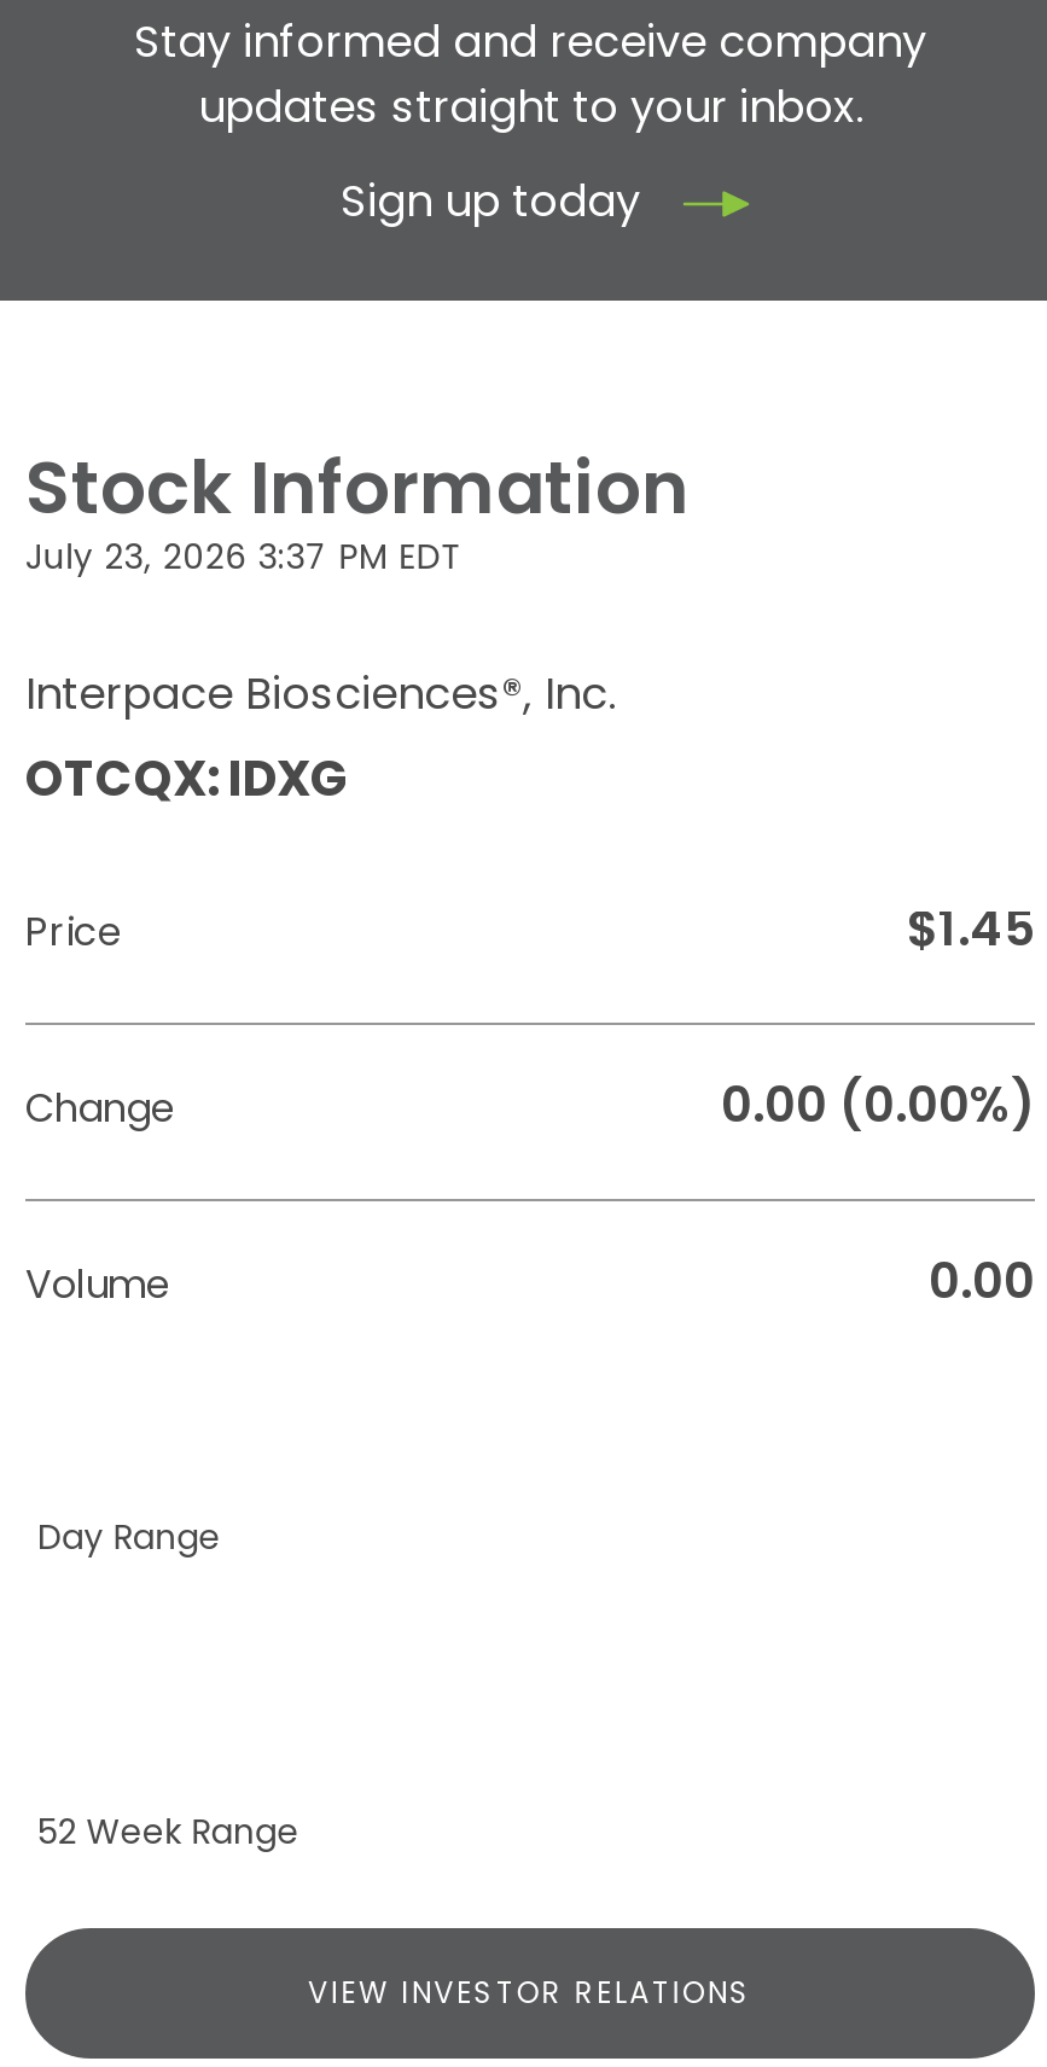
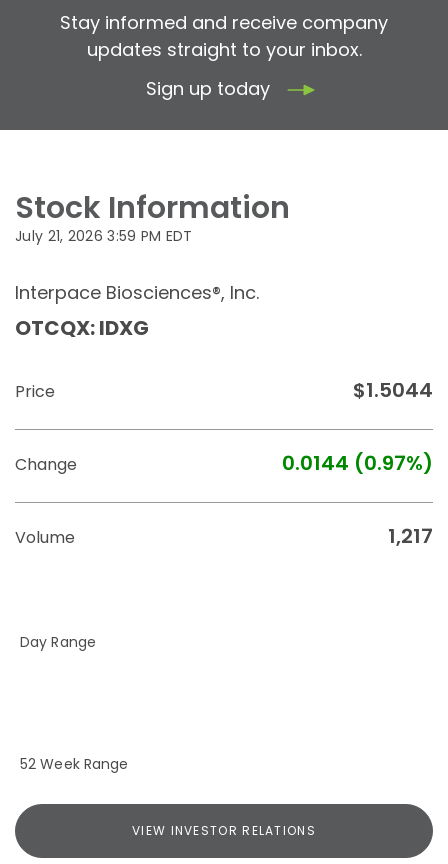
- July 23, 2026 3:37 PM EDT
+ July 21, 2026 3:59 PM EDT

- $1.45
+ $1.5044

- 0.00 (0.00%)
+ 0.0144 (0.97%)

- 0.00
+ 1,217
